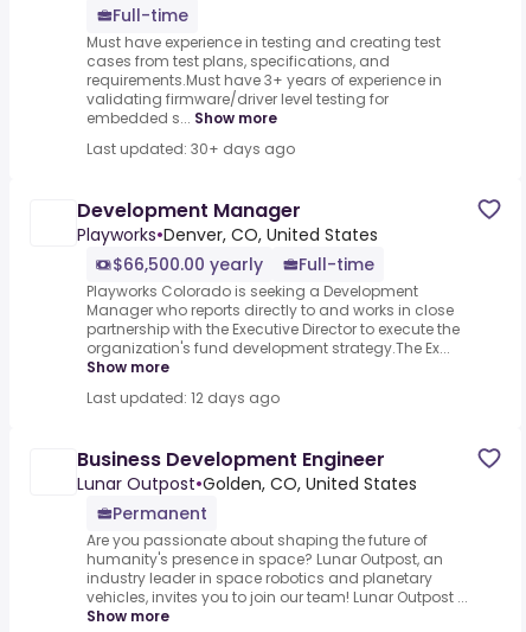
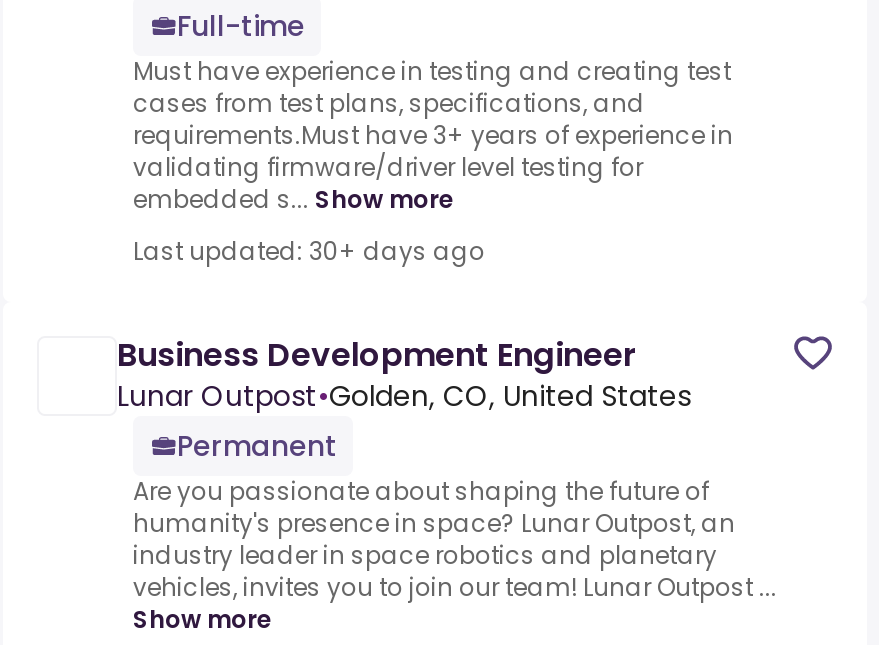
- Development Manager
- Playworks•Denver, CO, United States
- $66,500.00 yearly
- Full-time
- Playworks Colorado is seeking a Development
- Manager who reports directly to and works in close
- partnership with the Executive Director to execute the
- organization's fund development strategy.The Ex...
- Show more
- Last updated: 12 days ago
